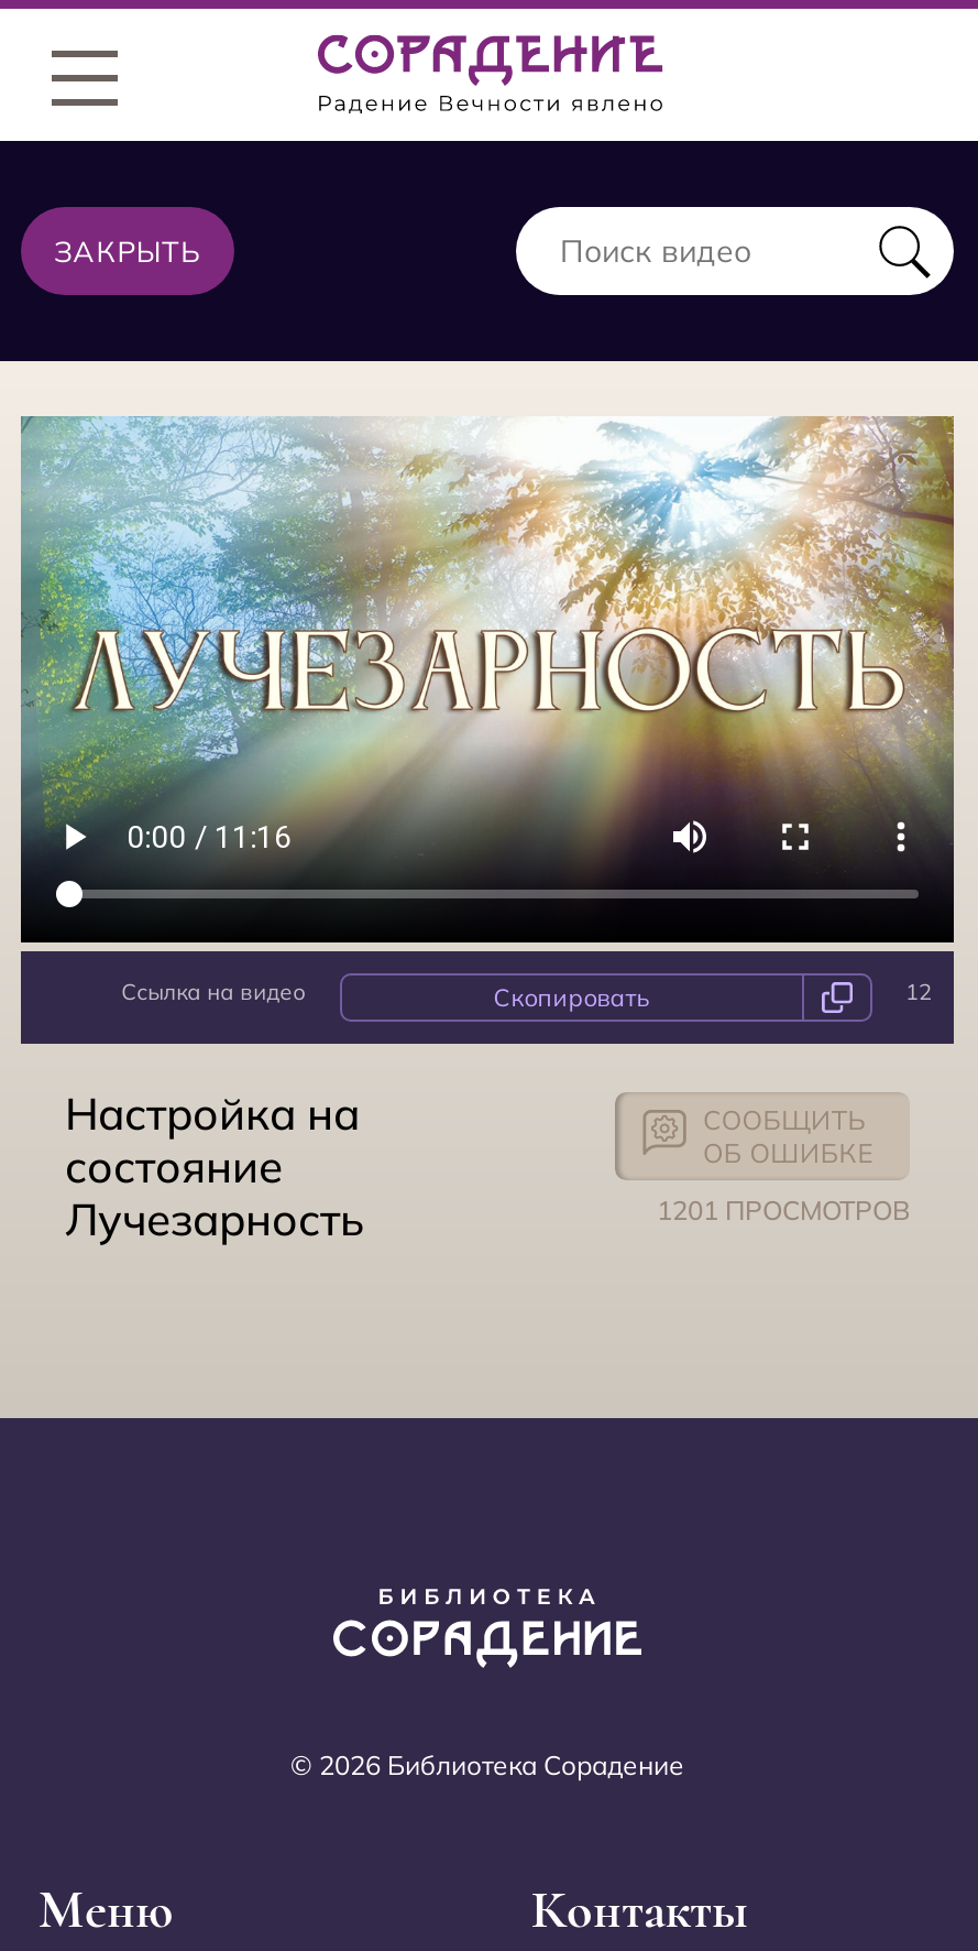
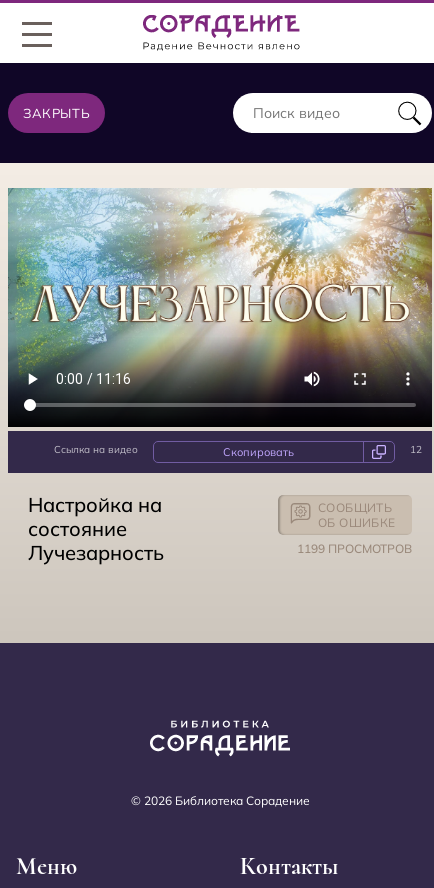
- 1201 ПРОСМОТРОВ
+ 1199 ПРОСМОТРОВ
